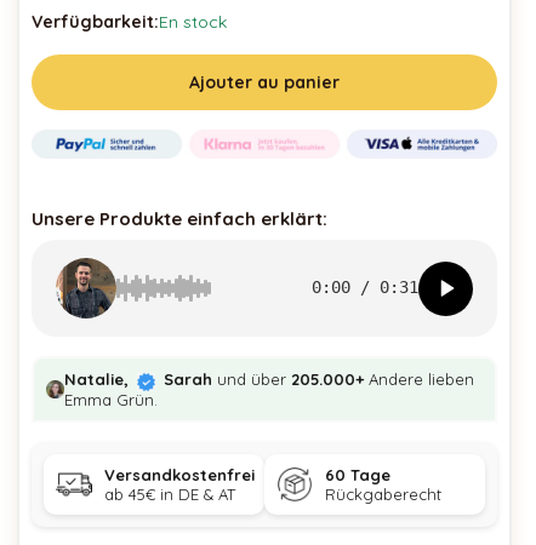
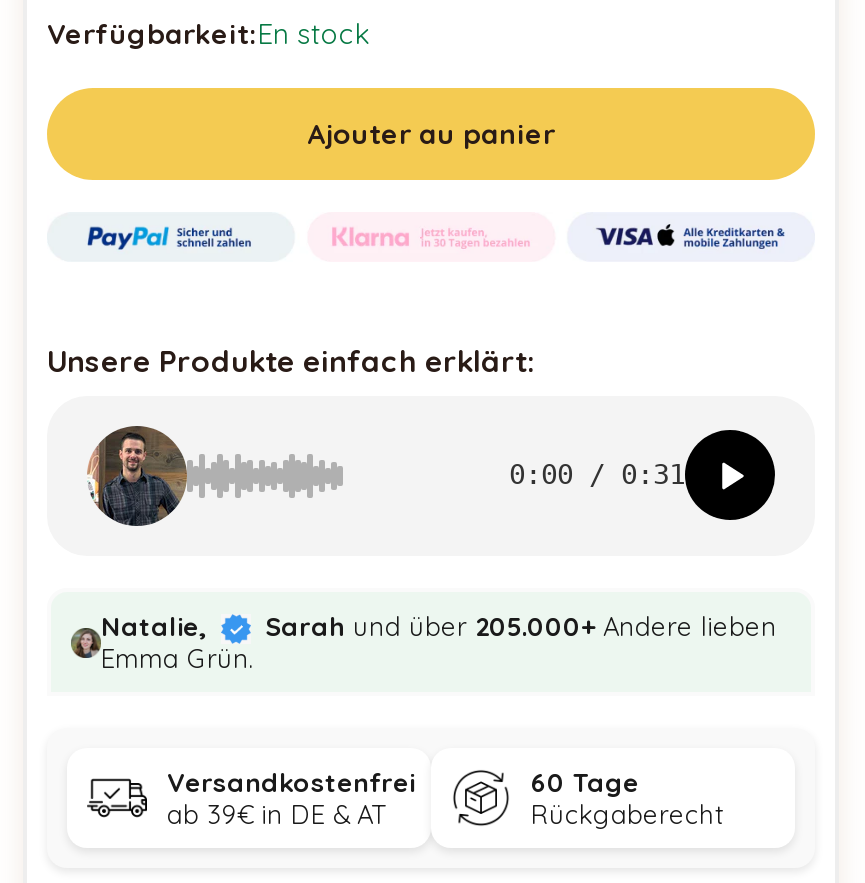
- ab 45€ in DE & AT
+ ab 39€ in DE & AT
